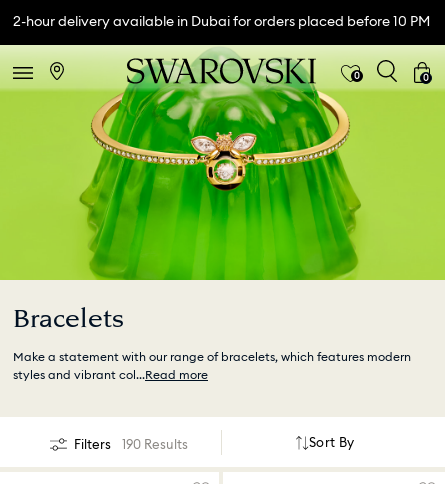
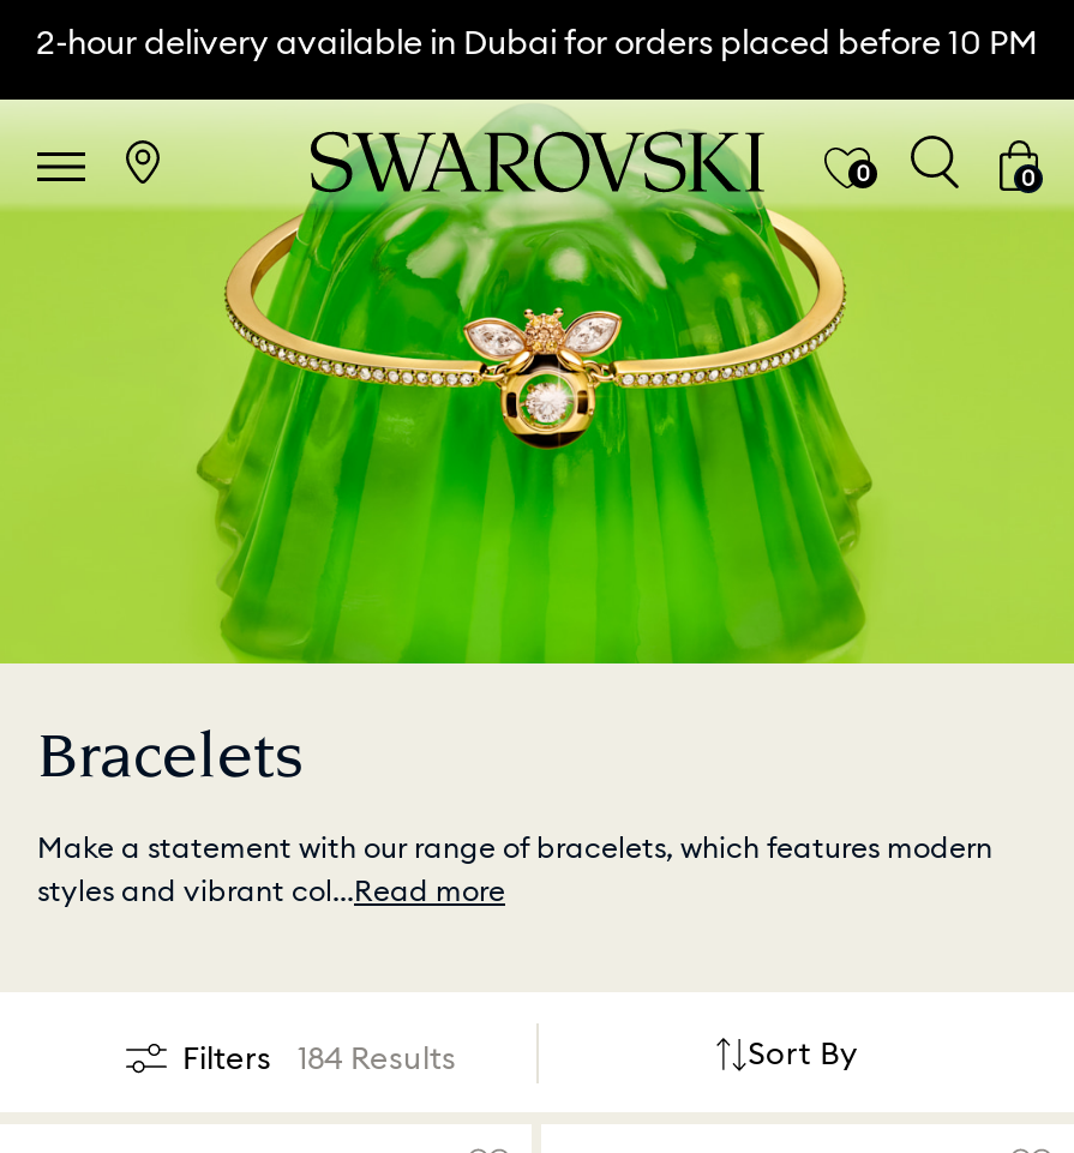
- Filters 190 Results
+ Filters 184 Results
